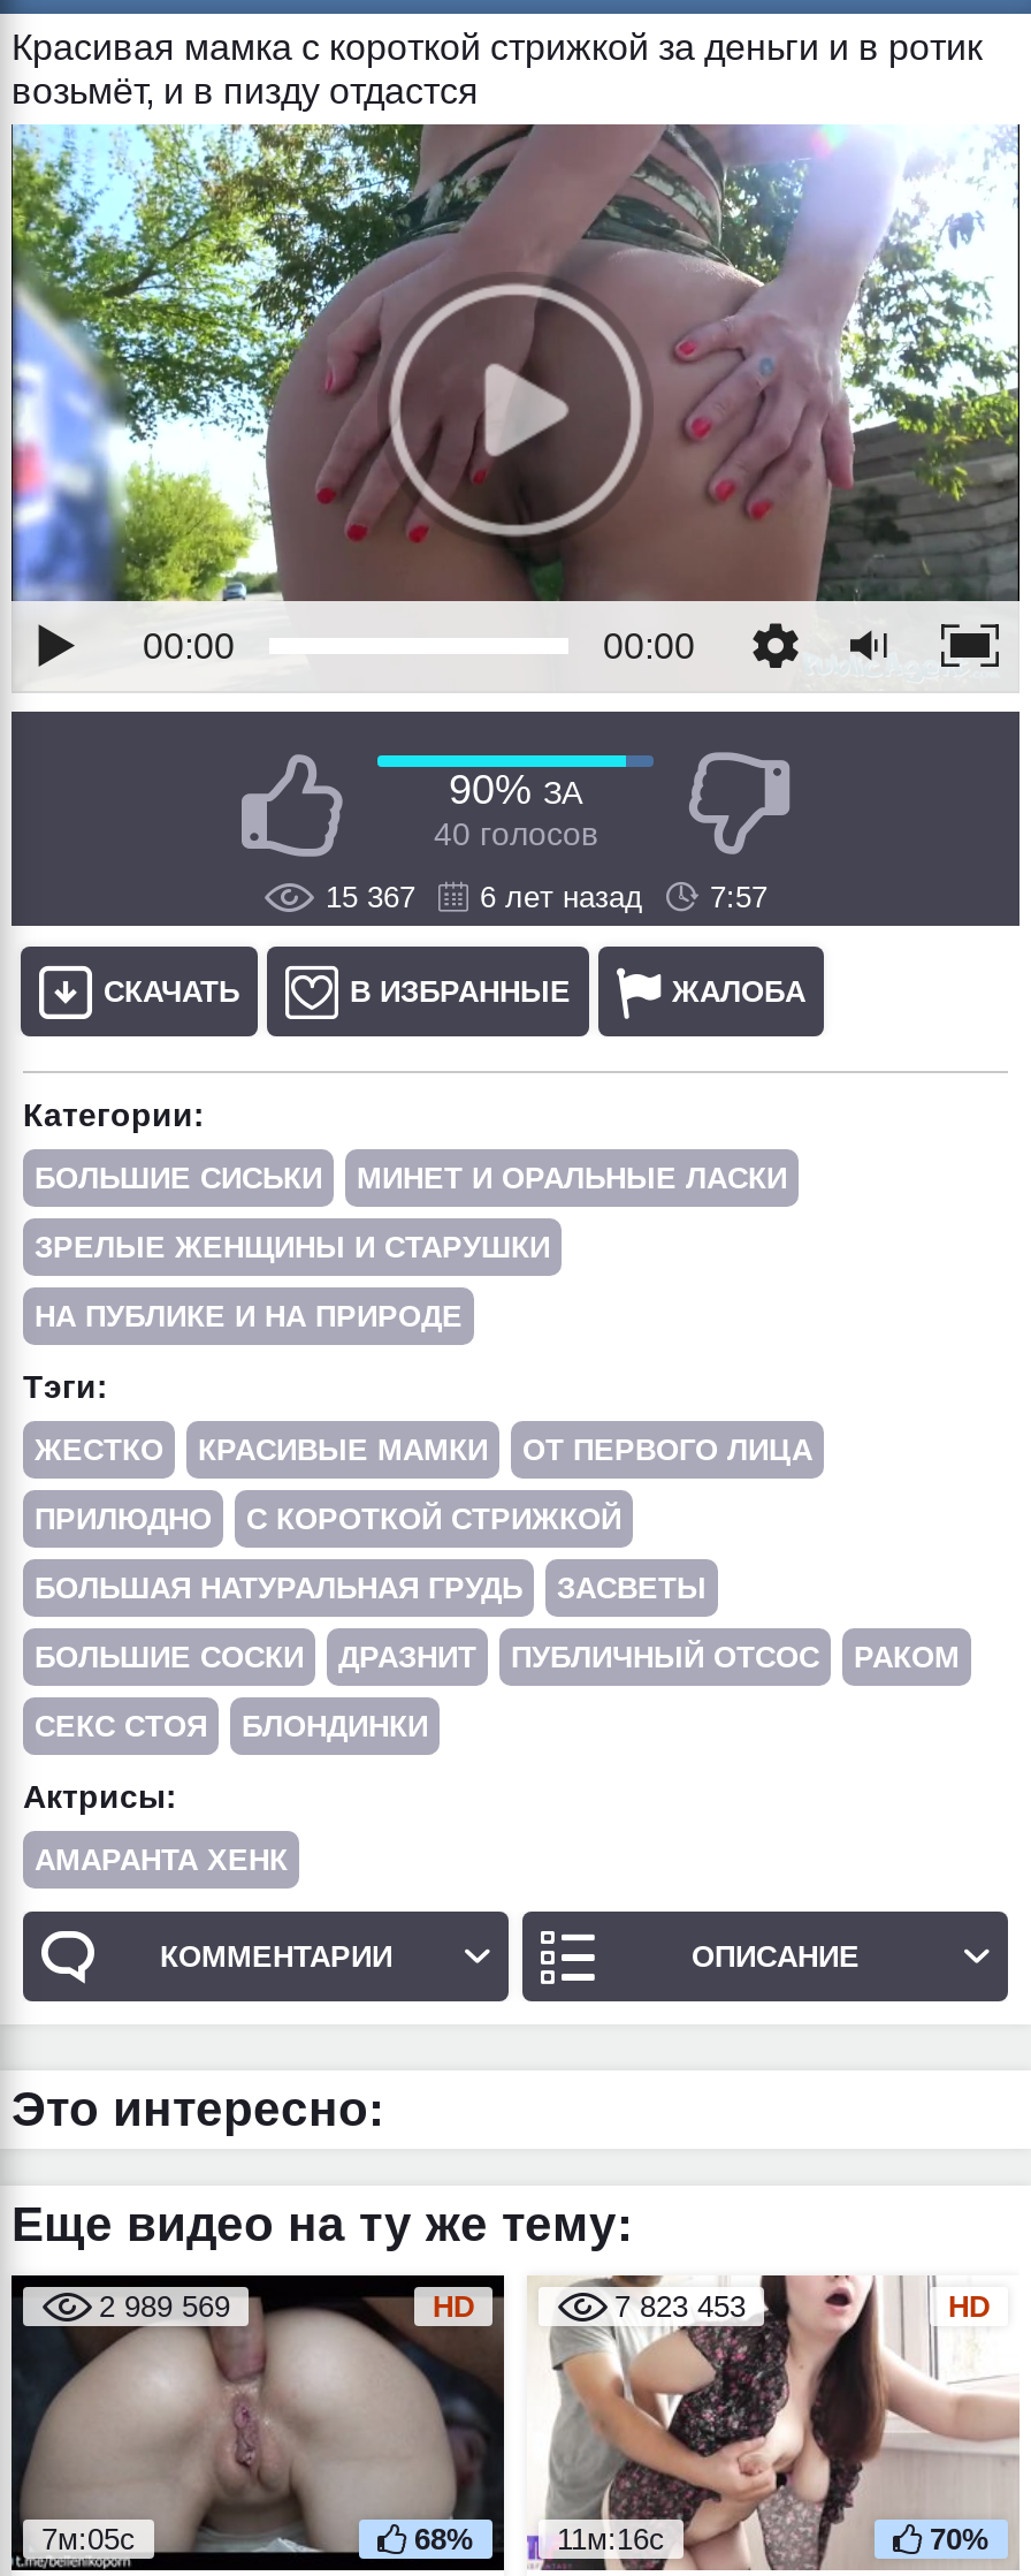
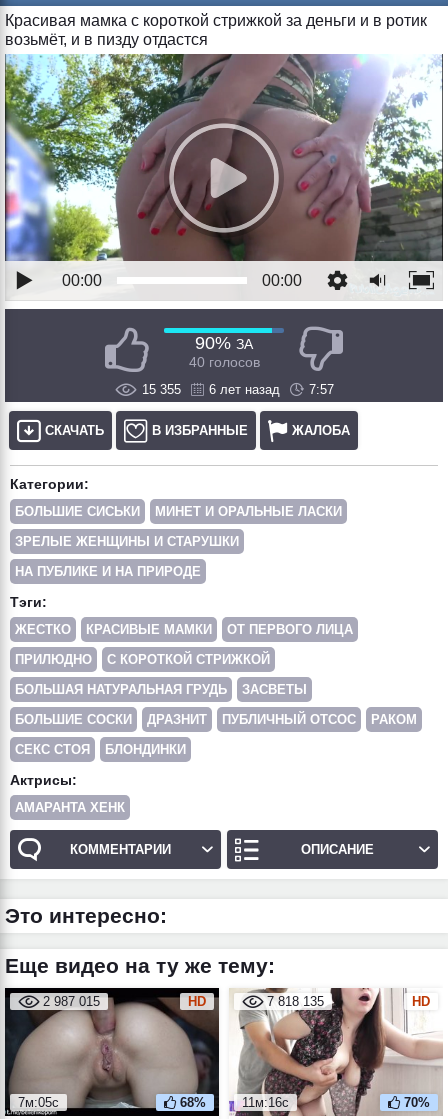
- 15 367 6 лет назад 7:57
+ 15 355 6 лет назад 7:57

- 2 989 569
+ 2 987 015

- 7 823 453
+ 7 818 135
